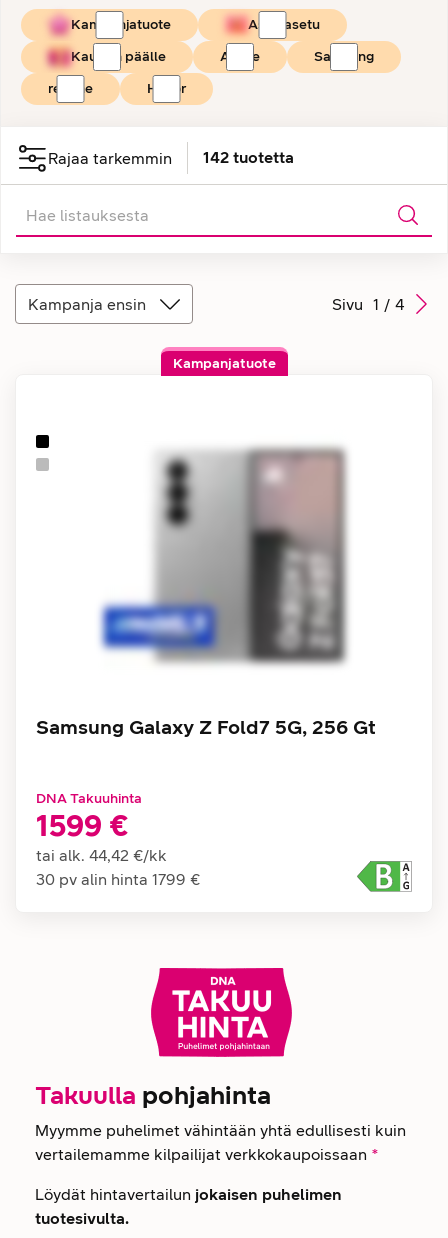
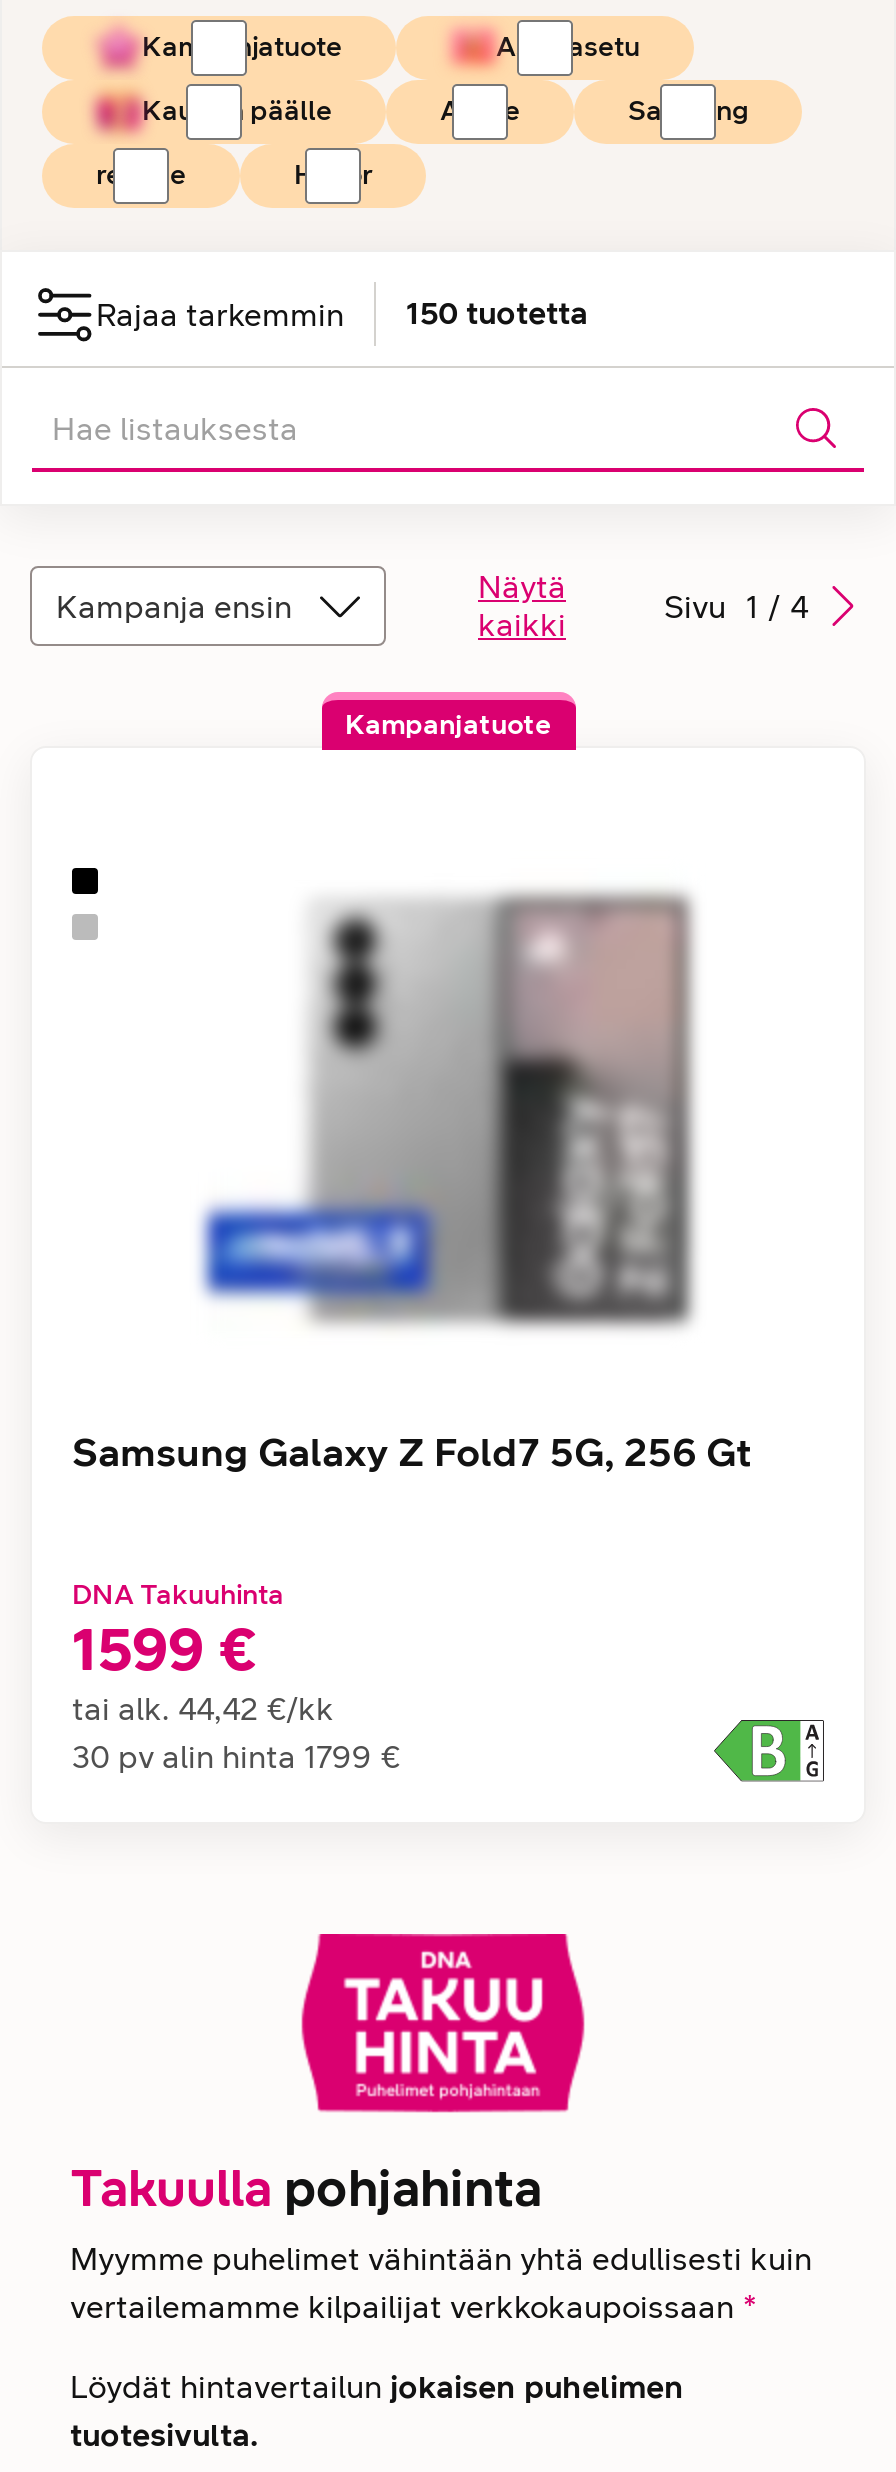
- Rajaa tarkemmin 142 tuotetta
+ Rajaa tarkemmin 150 tuotetta

+ Näytä
+ kaikki
